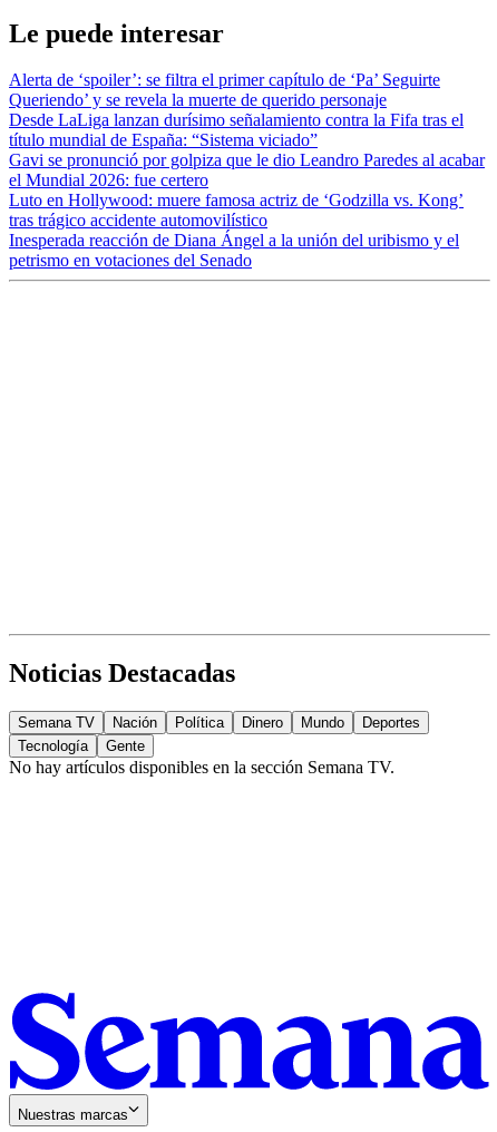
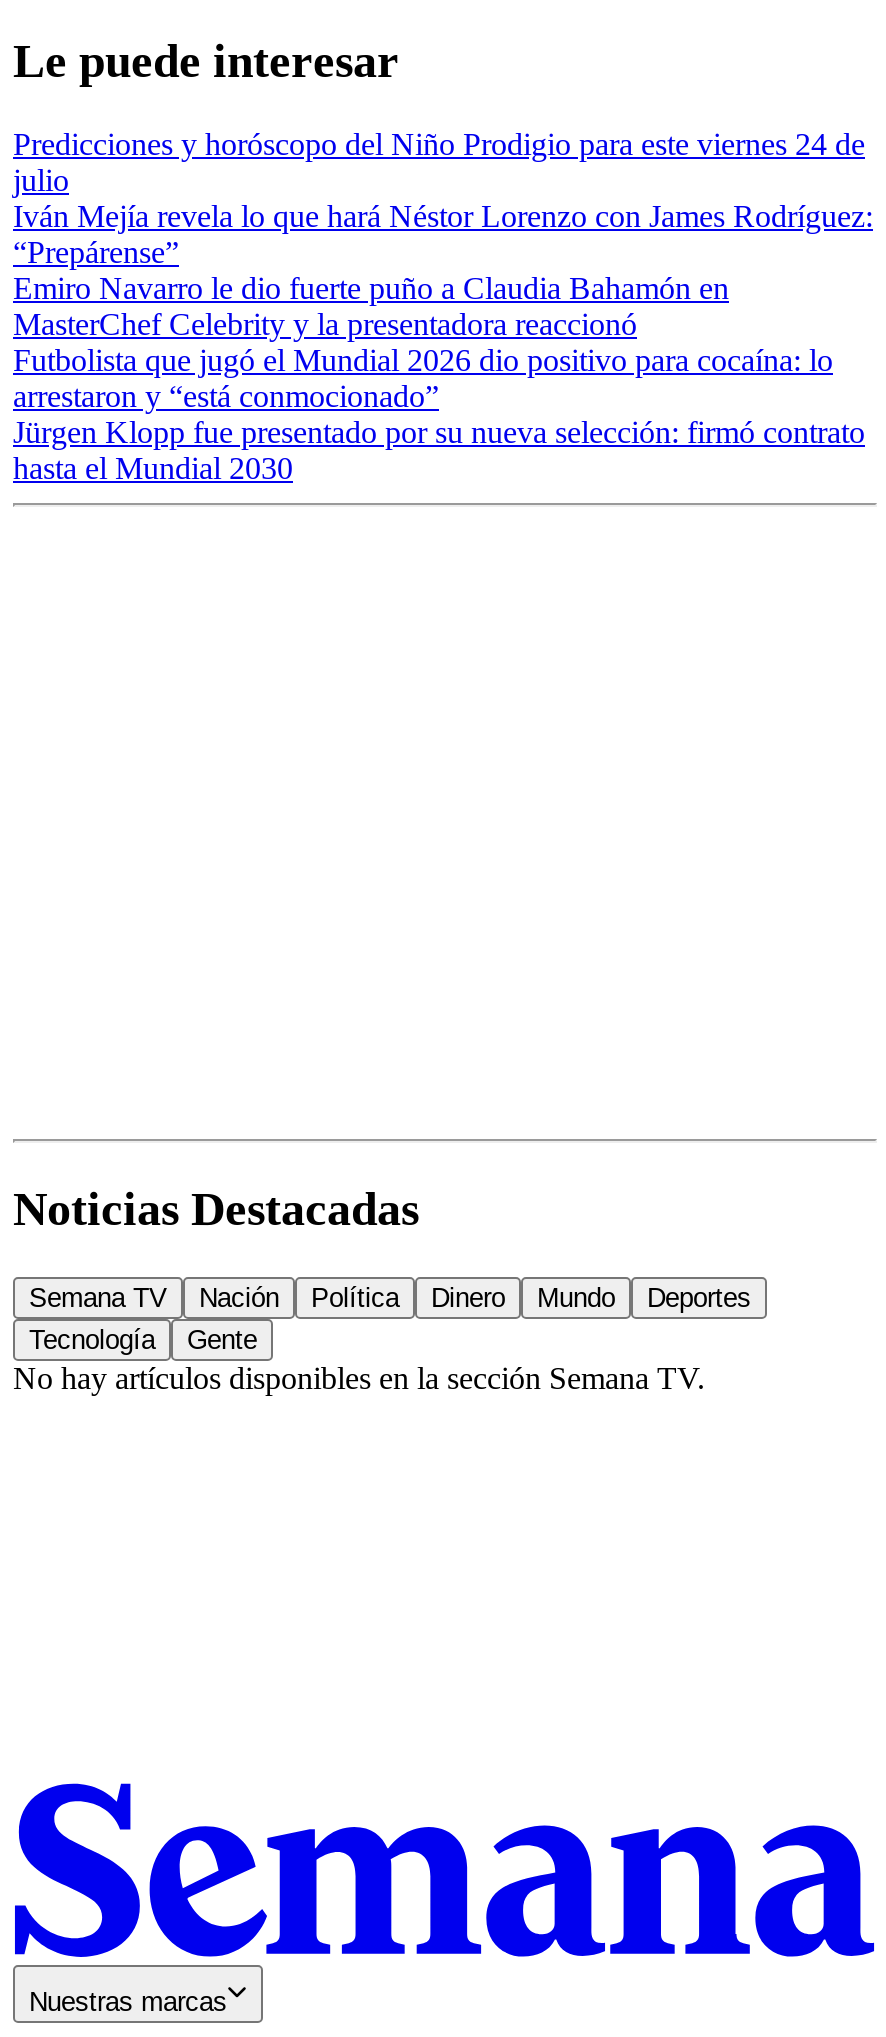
- Alerta de ‘spoiler’: se filtra el primer capítulo de ‘Pa’ Seguirte
- Queriendo’ y se revela la muerte de querido personaje
- Desde LaLiga lanzan durísimo señalamiento contra la Fifa tras el
- título mundial de España: “Sistema viciado”
- Gavi se pronunció por golpiza que le dio Leandro Paredes al acabar
- el Mundial 2026: fue certero
- Luto en Hollywood: muere famosa actriz de ‘Godzilla vs. Kong’
- tras trágico accidente automovilístico
- Inesperada reacción de Diana Ángel a la unión del uribismo y el
- petrismo en votaciones del Senado
+ Predicciones y horóscopo del Niño Prodigio para este viernes 24 de
+ julio
+ Iván Mejía revela lo que hará Néstor Lorenzo con James Rodríguez:
+ “Prepárense”
+ Emiro Navarro le dio fuerte puño a Claudia Bahamón en
+ MasterChef Celebrity y la presentadora reaccionó
+ Futbolista que jugó el Mundial 2026 dio positivo para cocaína: lo
+ arrestaron y “está conmocionado”
+ Jürgen Klopp fue presentado por su nueva selección: firmó contrato
+ hasta el Mundial 2030
